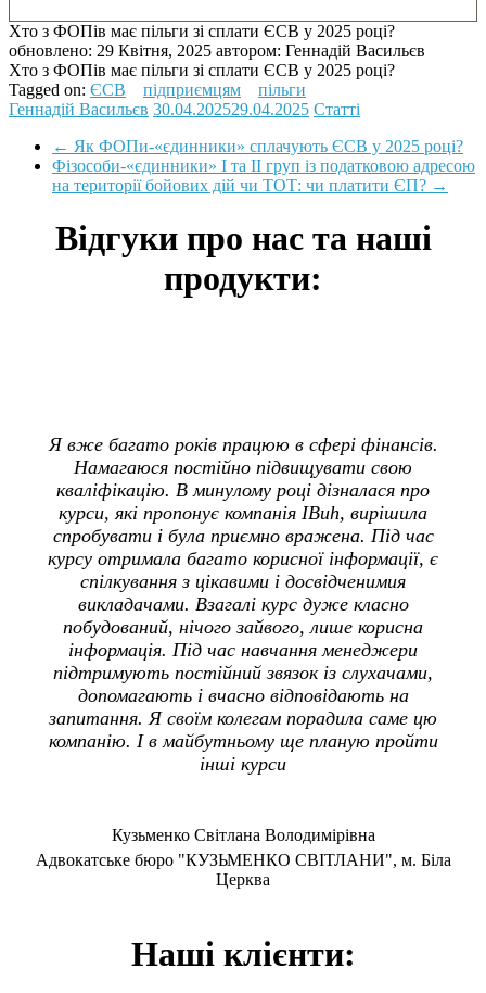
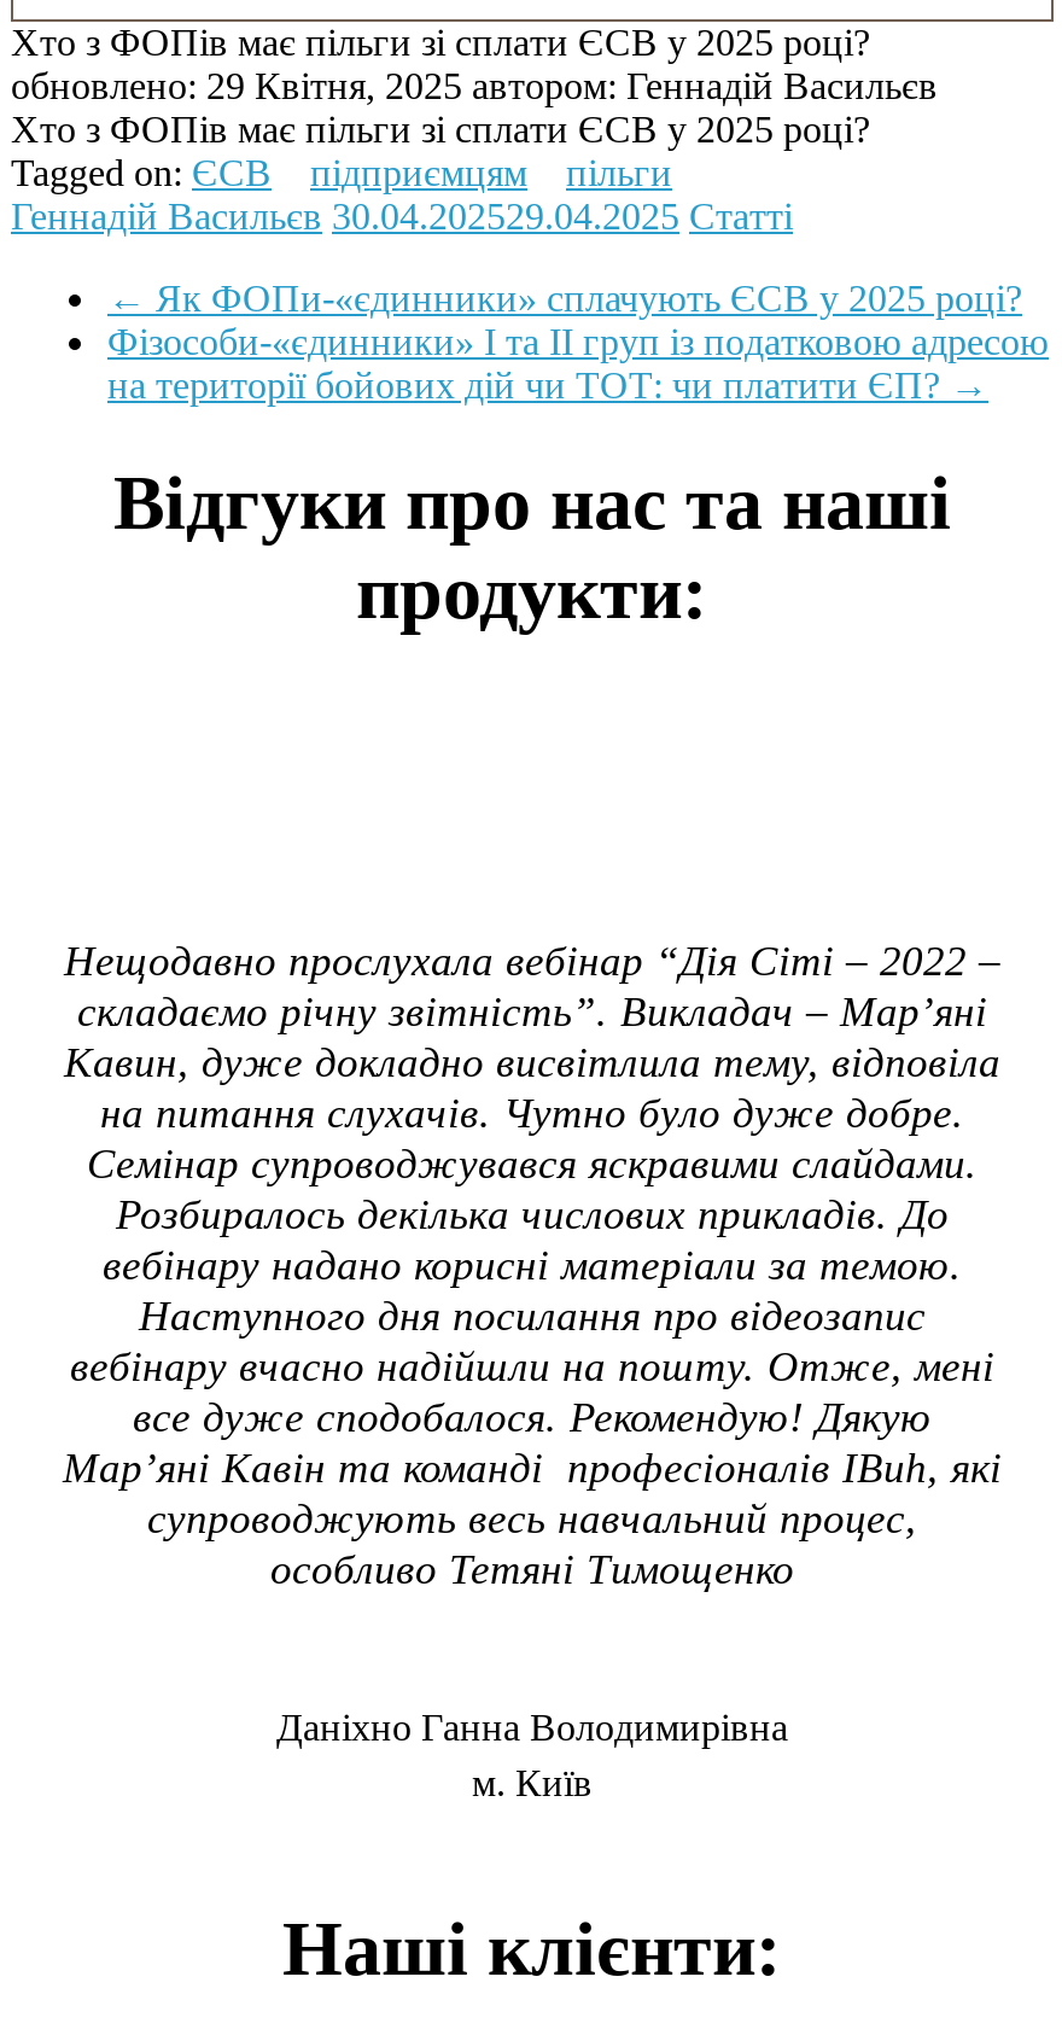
- Я вже багато років працюю в сфері фінансів.
- Намагаюся постійно підвищувати свою
- кваліфікацію. В минулому році дізналася про
- курси, які пропонує компанія IBuh, вирішила
- спробувати і була приємно вражена. Під час
- курсу отримала багато корисної інформації, є
- спілкування з цікавими і досвідченимия
- викладачами. Взагалі курс дуже класно
- побудований, нічого зайвого, лише корисна
- інформація. Під час навчання менеджери
- підтримують постійний звязок із слухачами,
- допомагають і вчасно відповідають на
- запитання. Я своїм колегам порадила саме цю
- компанію. І в майбутньому ще планую пройти
- інші курси
+ Нещодавно прослухала вебінар “Дія Сіті – 2022 –
+ складаємо річну звітність”. Викладач – Мар’яні
+ Кавин, дуже докладно висвітлила тему, відповіла
+ на питання слухачів. Чутно було дуже добре.
+ Семінар супроводжувався яскравими слайдами.
+ Розбиралось декілька числових прикладів. До
+ вебінару надано корисні матеріали за темою.
+ Наступного дня посилання про відеозапис
+ вебінару вчасно надійшли на пошту. Отже, мені
+ все дуже сподобалося. Рекомендую! Дякую
+ Мар’яні Кавін та команді професіоналів IBuh, які
+ супроводжують весь навчальний процес,
+ особливо Тетяні Тимощенко

- Кузьменко Світлана Володимірівна
- Адвокатське бюро "КУЗЬМЕНКО СВІТЛАНИ", м. Біла
- Церква
+ Даніхно Ганна Володимирівна
+ м. Київ
